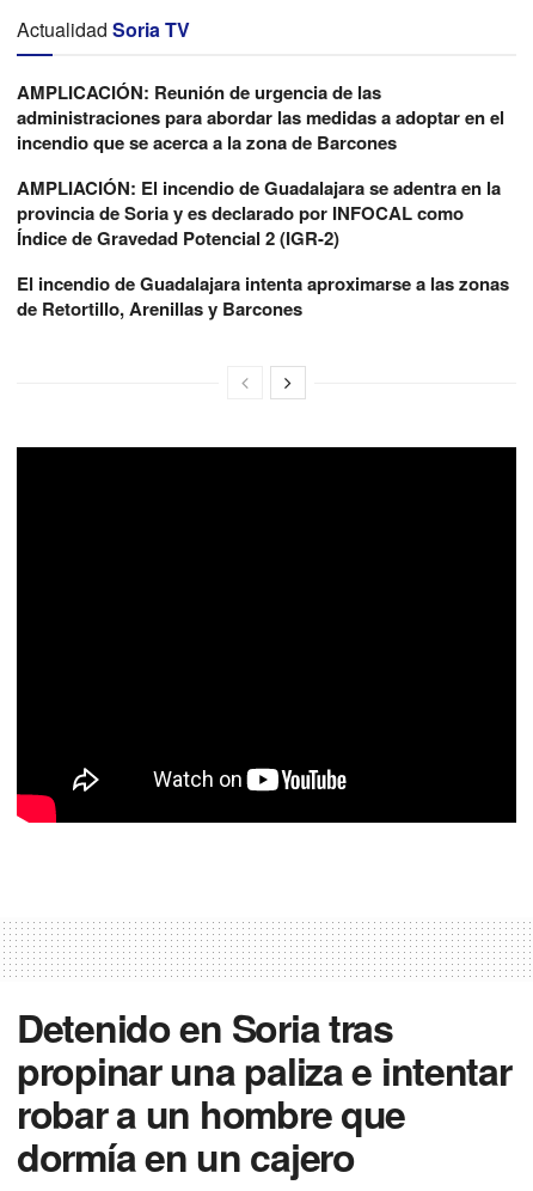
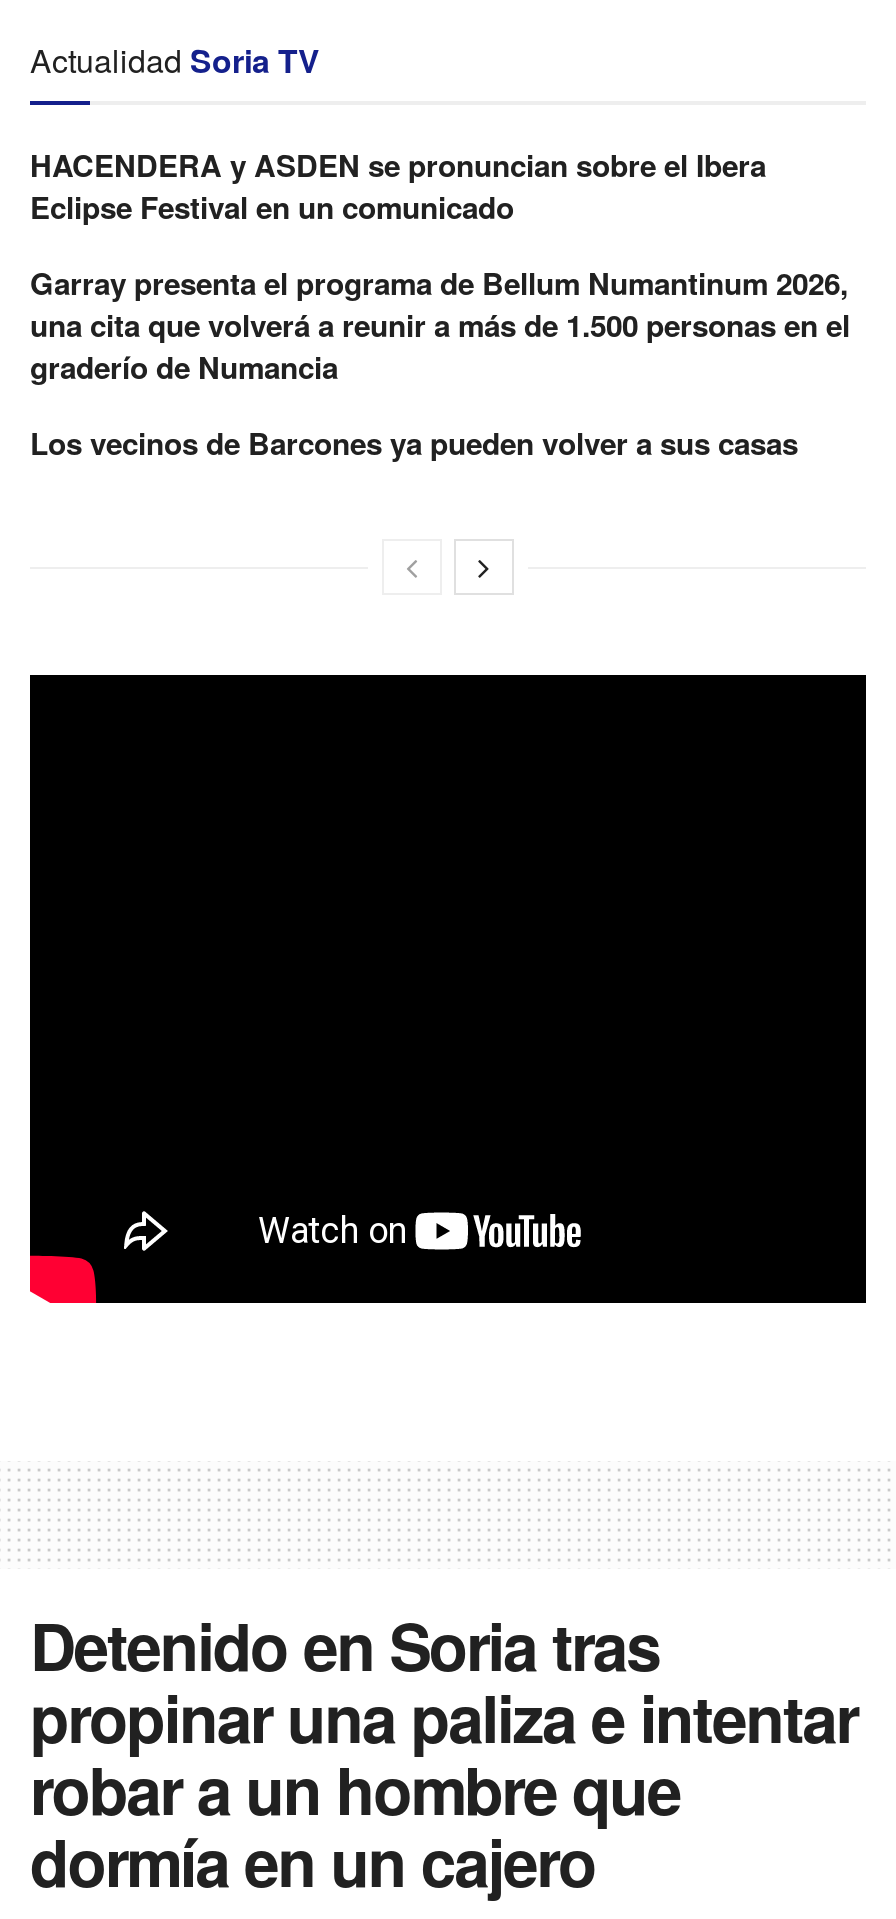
- AMPLICACIÓN: Reunión de urgencia de las
- administraciones para abordar las medidas a adoptar en el
- incendio que se acerca a la zona de Barcones
+ HACENDERA y ASDEN se pronuncian sobre el Ibera
+ Eclipse Festival en un comunicado

- AMPLIACIÓN: El incendio de Guadalajara se adentra en la
- provincia de Soria y es declarado por INFOCAL como
- Índice de Gravedad Potencial 2 (IGR-2)
+ Garray presenta el programa de Bellum Numantinum 2026,
+ una cita que volverá a reunir a más de 1.500 personas en el
+ graderío de Numancia

- El incendio de Guadalajara intenta aproximarse a las zonas
- de Retortillo, Arenillas y Barcones
+ Los vecinos de Barcones ya pueden volver a sus casas
